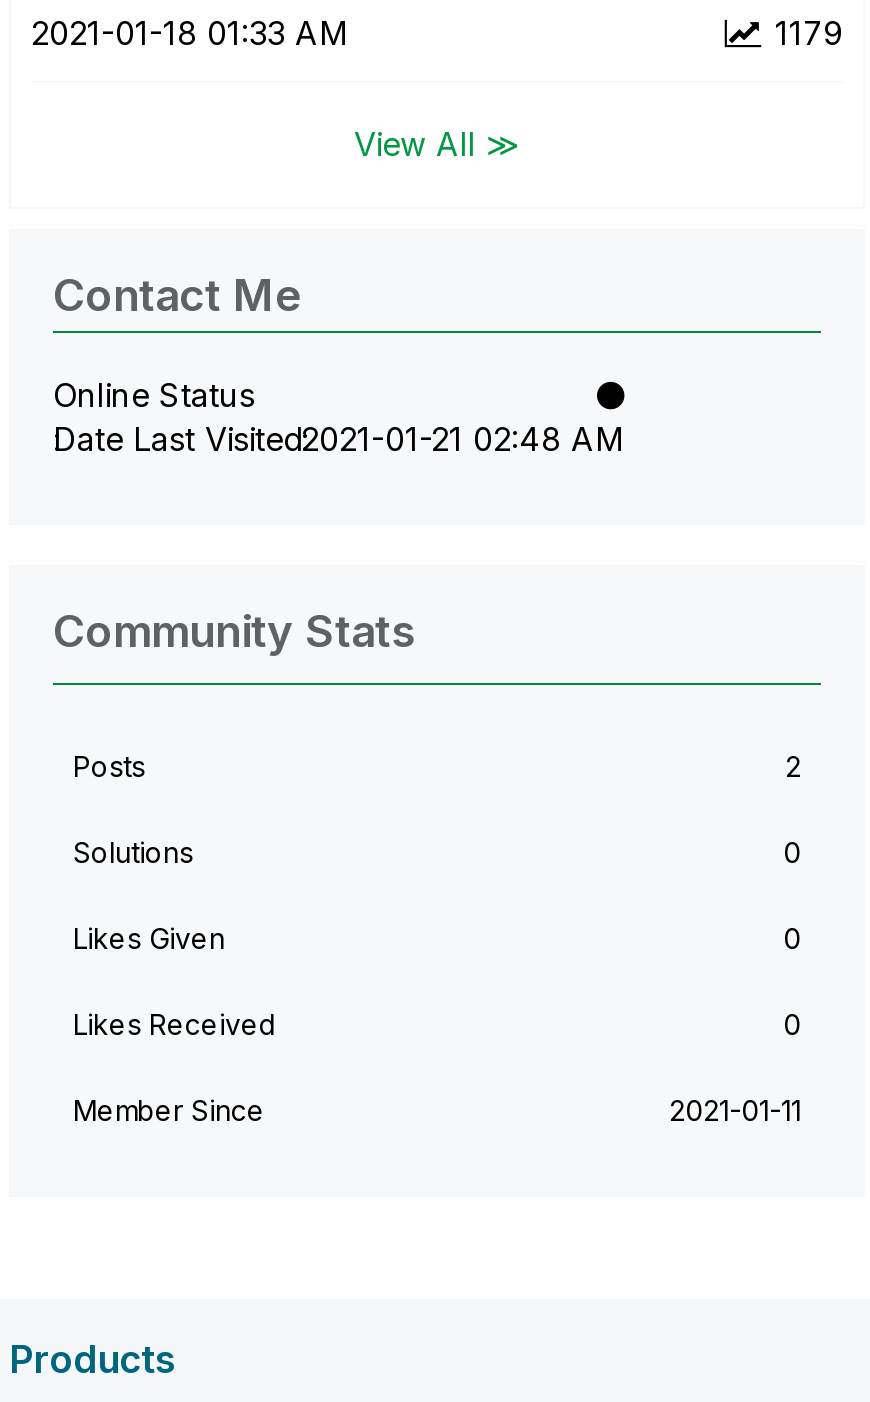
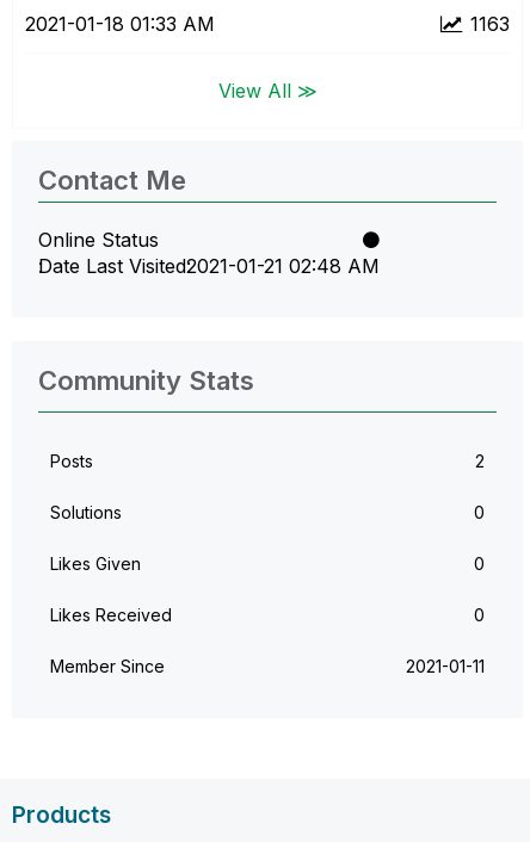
- 1179
+ 1163
